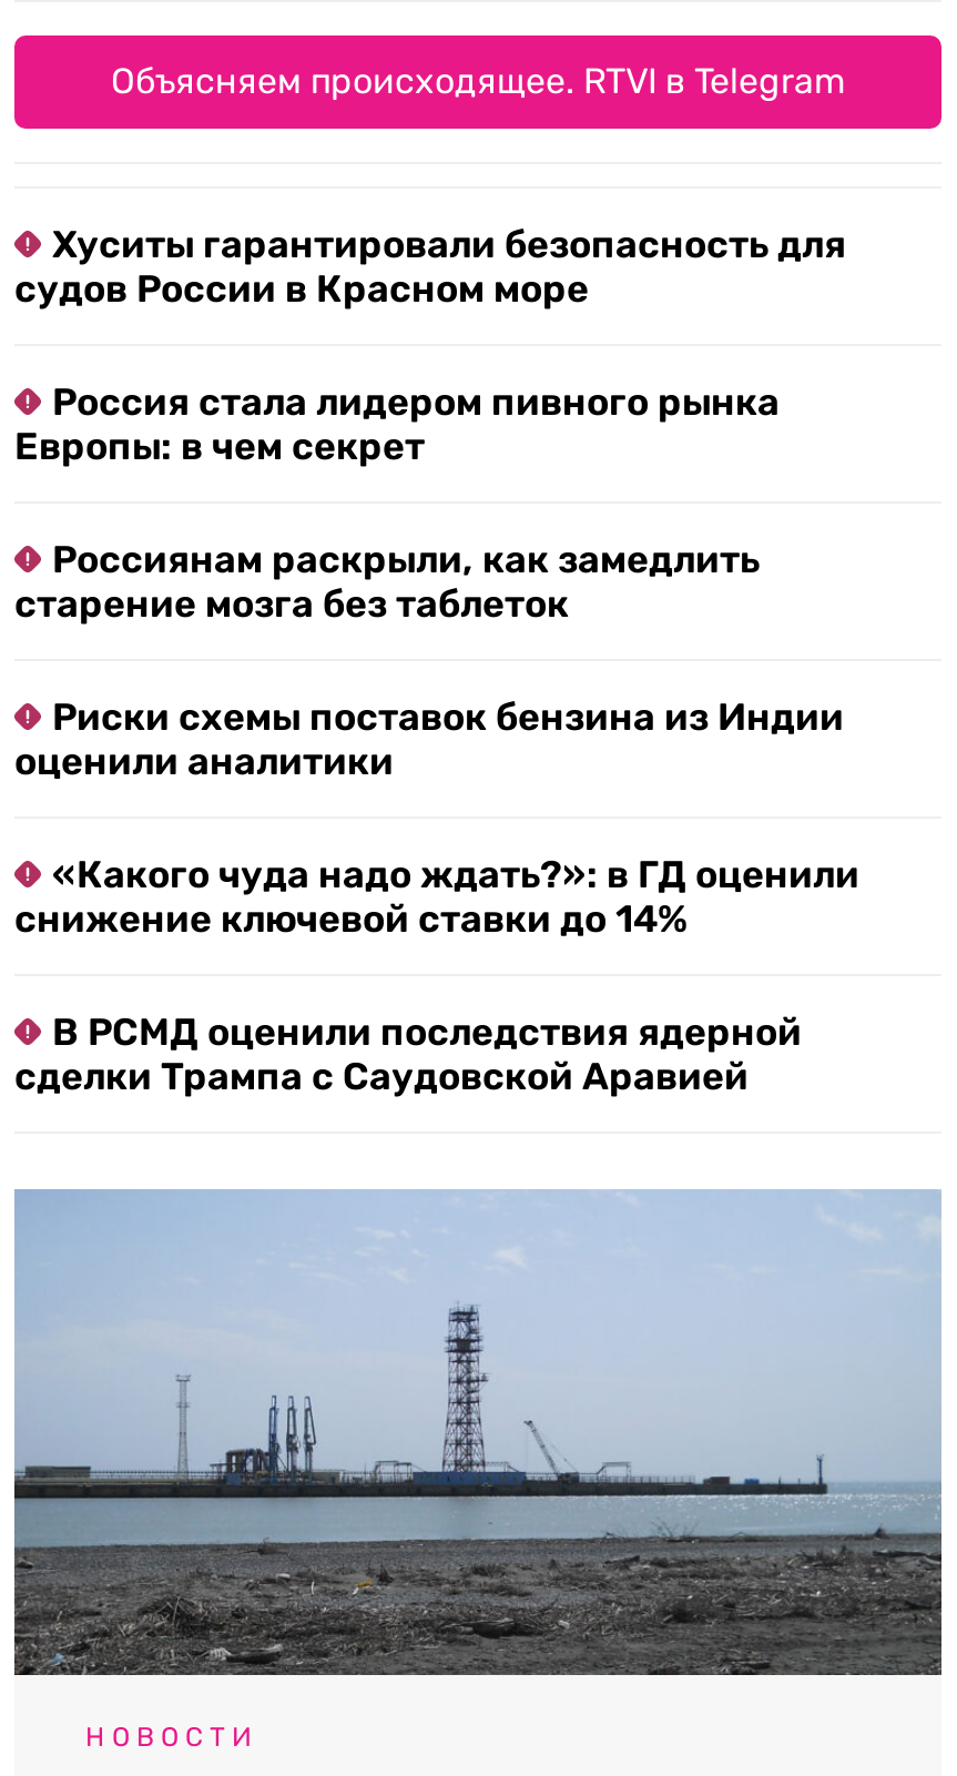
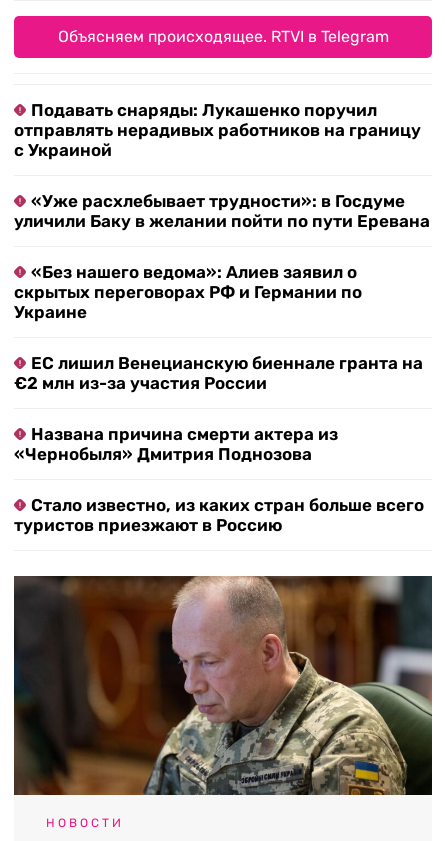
- Хуситы гарантировали безопасность для
- судов России в Красном море
+ Подавать снаряды: Лукашенко поручил
+ отправлять нерадивых работников на границу
+ с Украиной

- Россия стала лидером пивного рынка
- Европы: в чем секрет
+ «Уже расхлебывает трудности»: в Госдуме
+ уличили Баку в желании пойти по пути Еревана

- Россиянам раскрыли, как замедлить
- старение мозга без таблеток
+ «Без нашего ведома»: Алиев заявил о
+ скрытых переговорах РФ и Германии по
+ Украине

- Риски схемы поставок бензина из Индии
- оценили аналитики
+ ЕС лишил Венецианскую биеннале гранта на
+ €2 млн из-за участия России

- «Какого чуда надо ждать?»: в ГД оценили
- снижение ключевой ставки до 14%
+ Названа причина смерти актера из
+ «Чернобыля» Дмитрия Поднозова

- В РСМД оценили последствия ядерной
- сделки Трампа с Саудовской Аравией
+ Стало известно, из каких стран больше всего
+ туристов приезжают в Россию

- [image]
+ [image]
